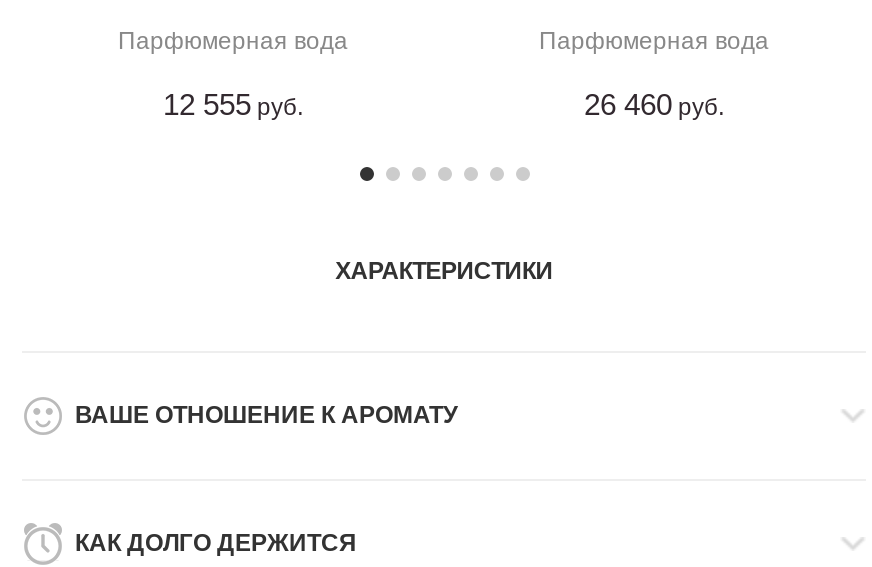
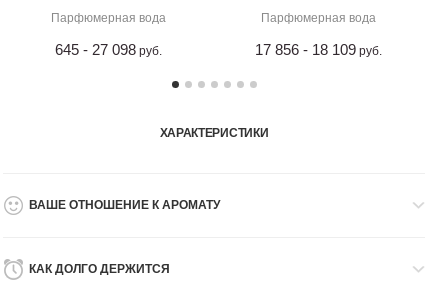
- 12 555 руб.
+ 645 - 27 098 руб.

- 26 460 руб.
+ 17 856 - 18 109 руб.
